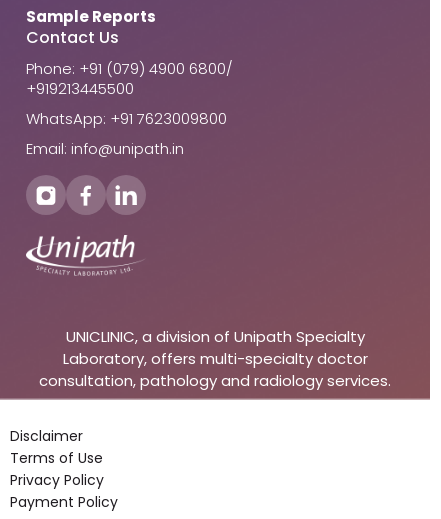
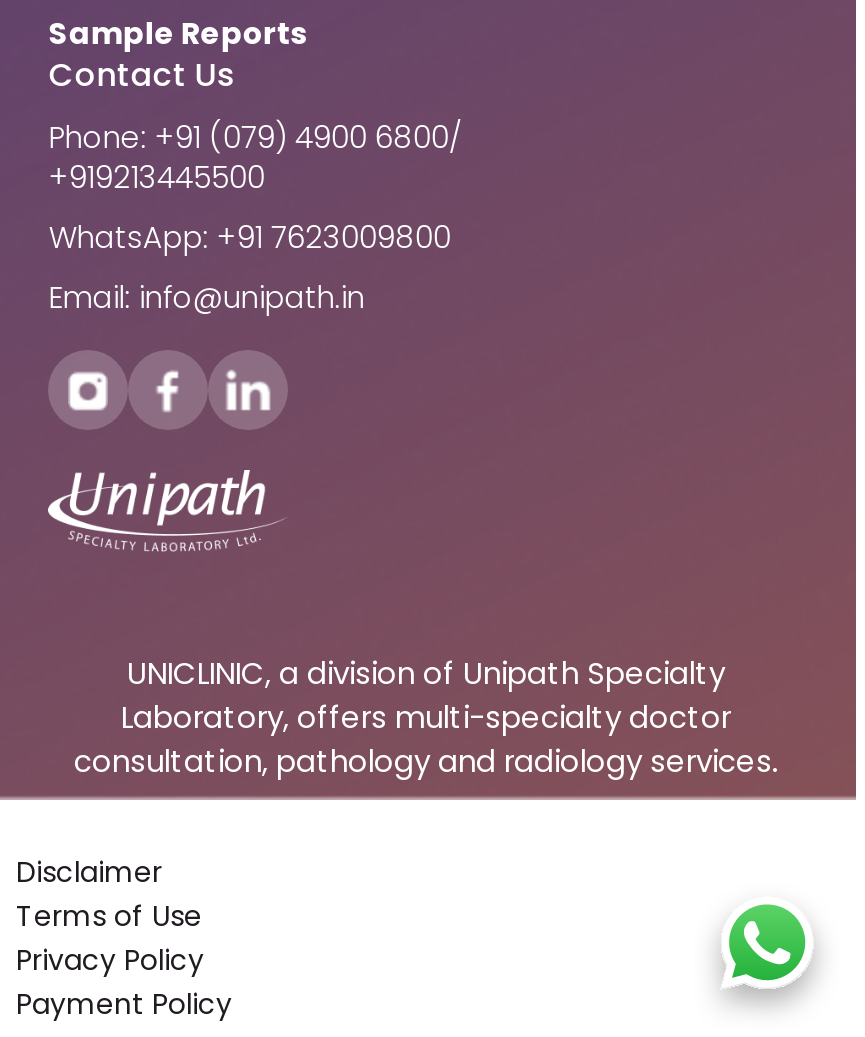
+ [image]
